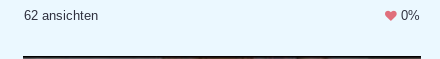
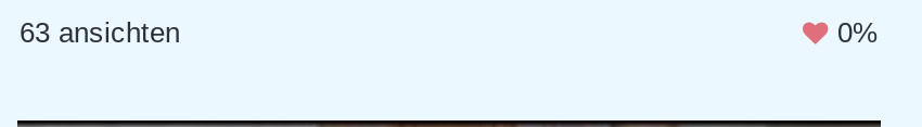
- 62 ansichten
+ 63 ansichten
